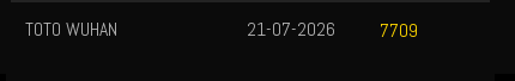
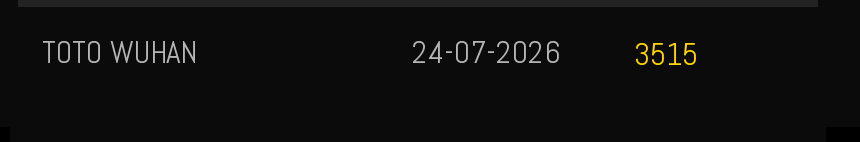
- 21-07-2026
+ 24-07-2026

- 7709
+ 3515
